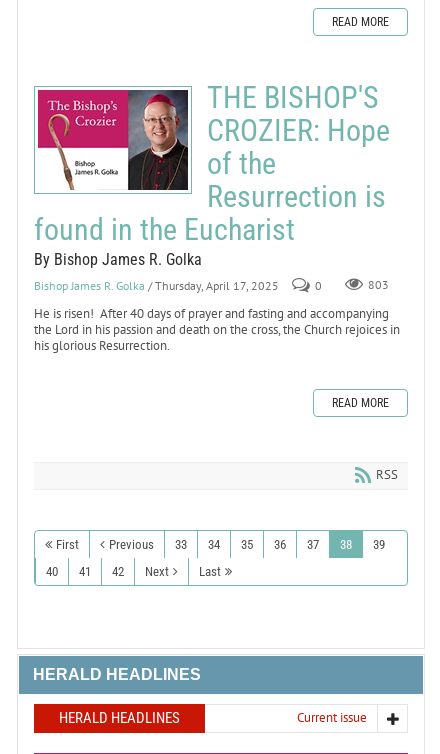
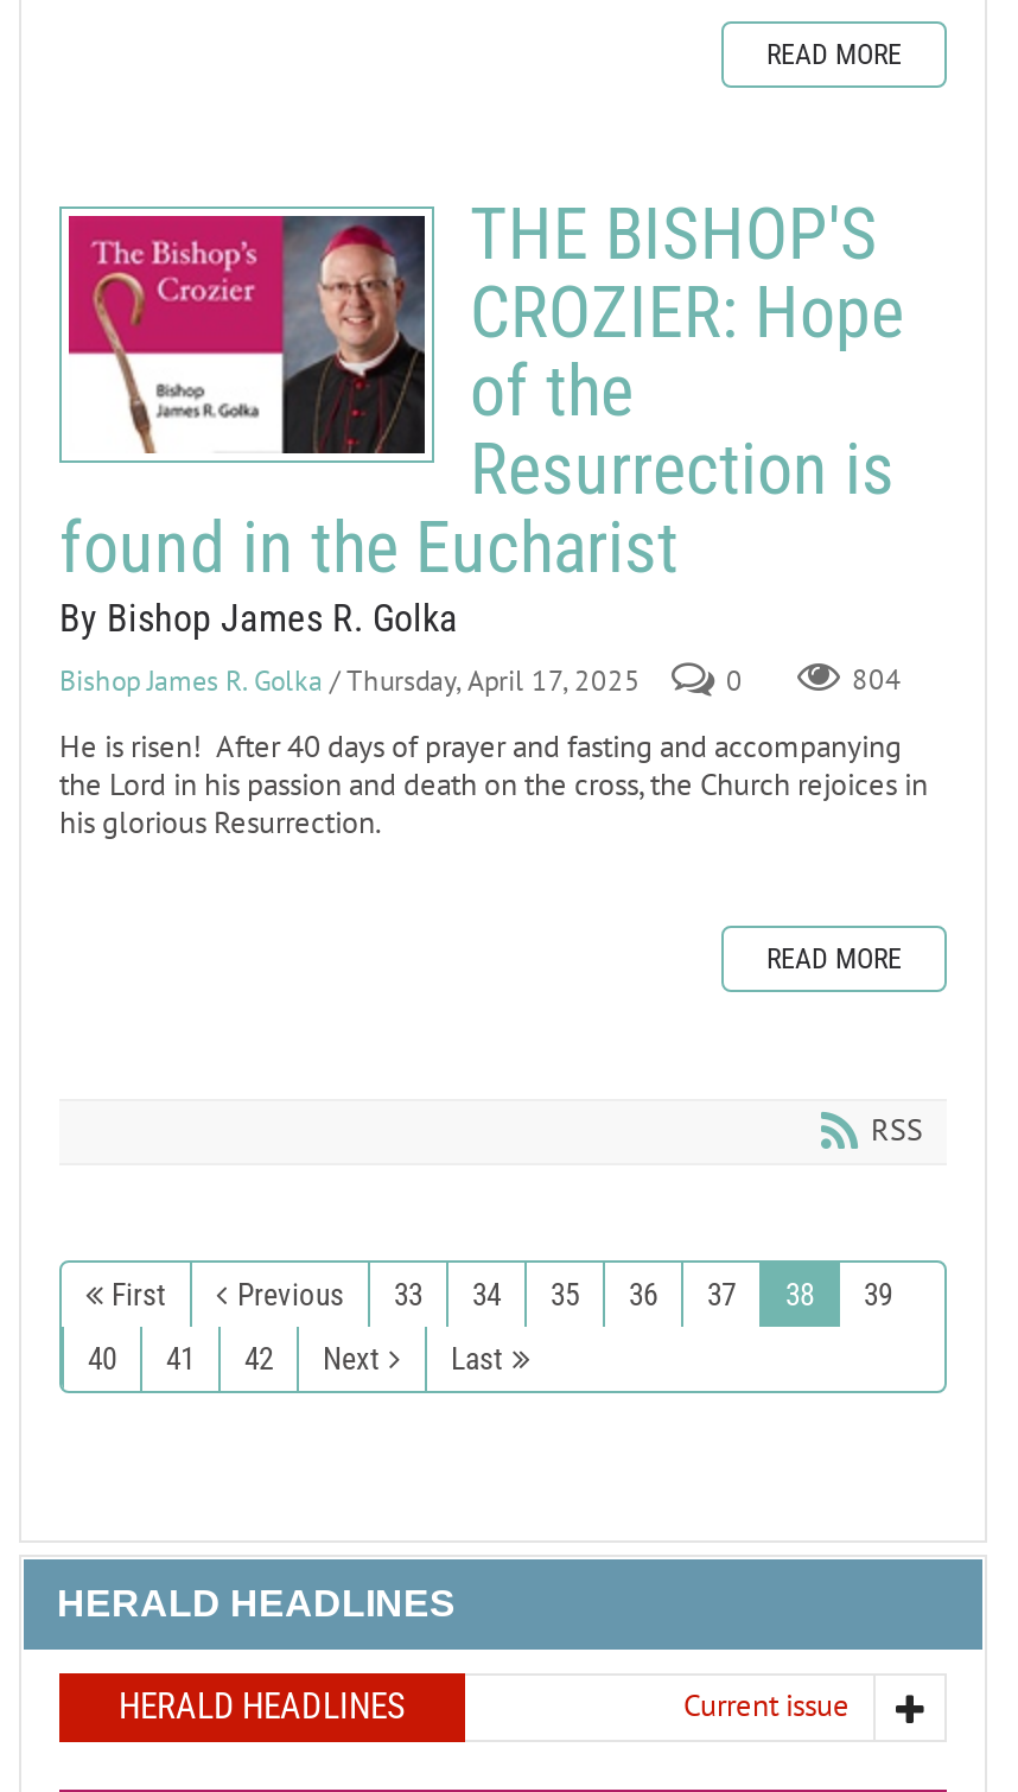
- 803
+ 804
